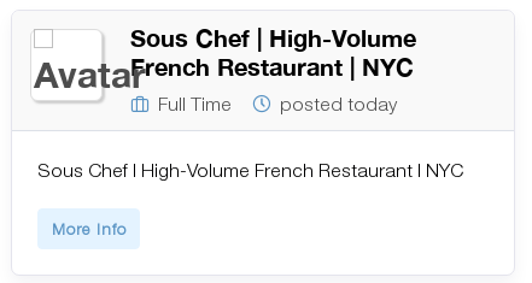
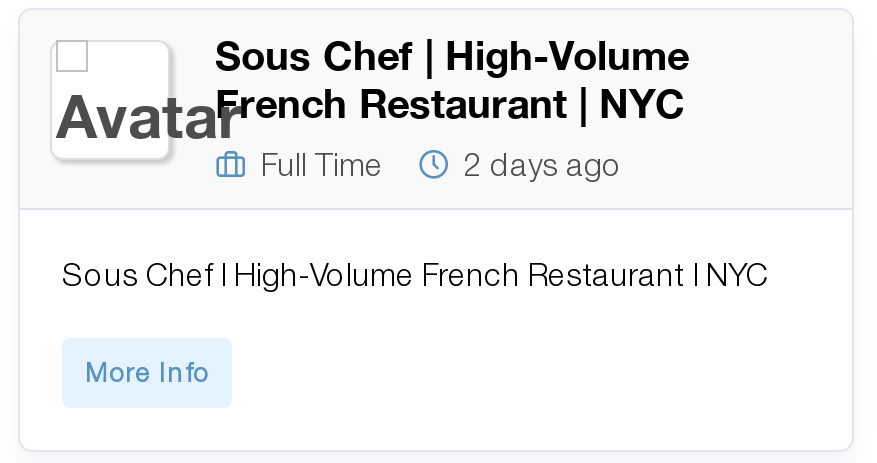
- posted today
+ 2 days ago
